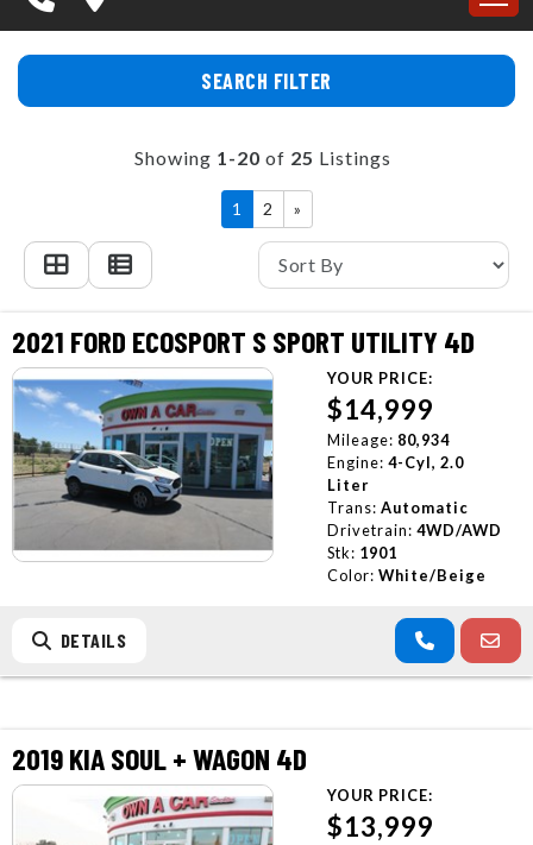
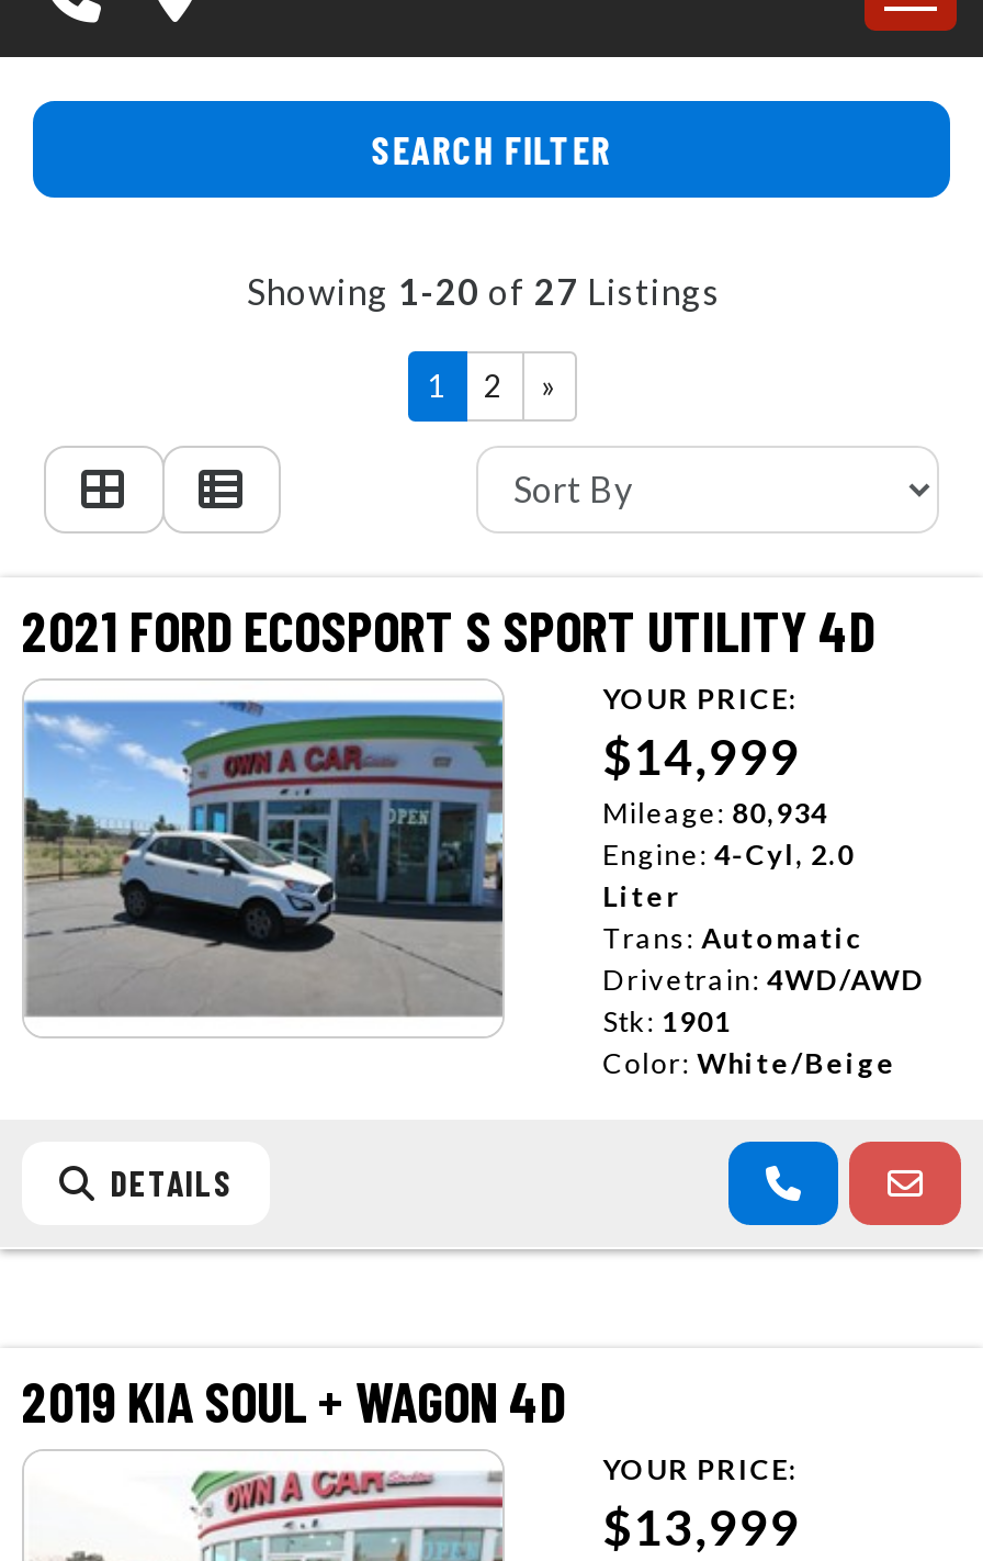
- Showing 1-20 of 25 Listings
+ Showing 1-20 of 27 Listings
